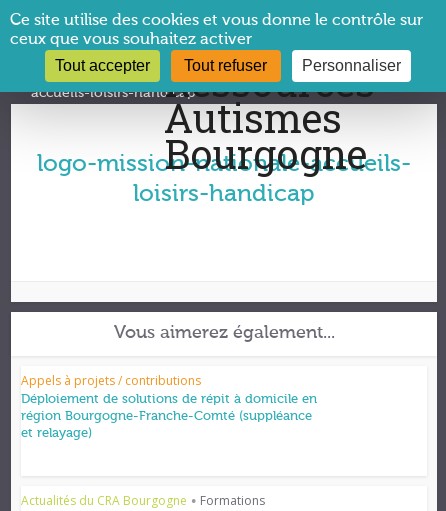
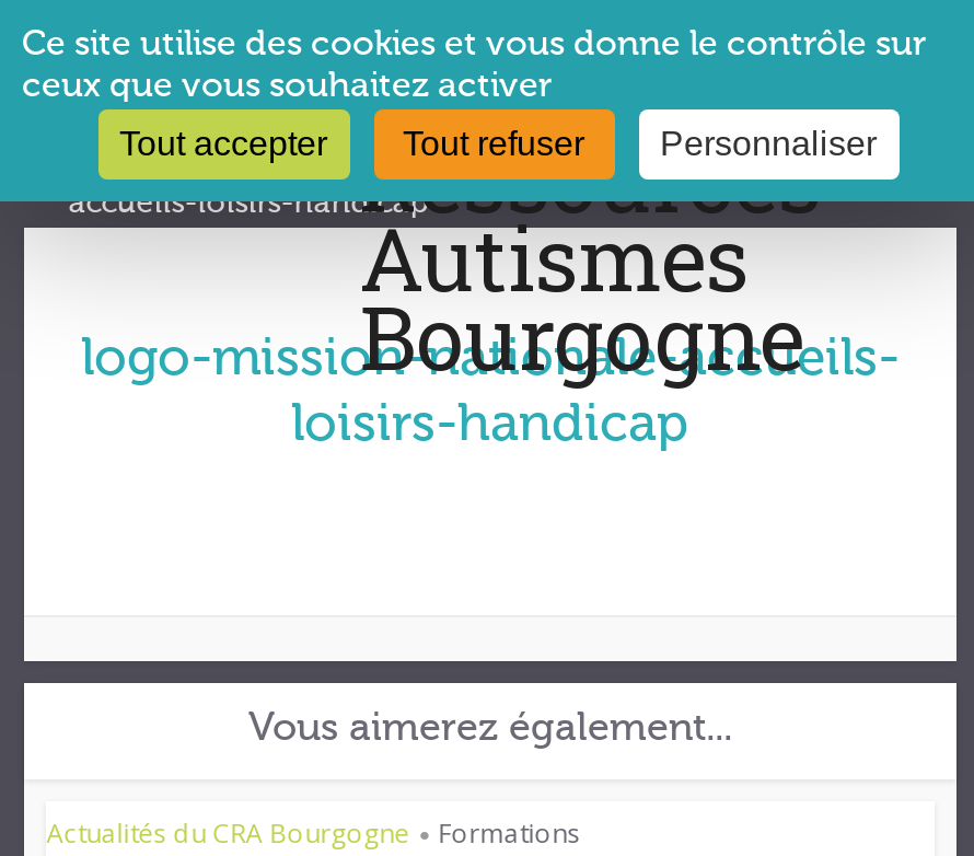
- Appels à projets / contributions
- Déploiement de solutions de répit à domicile en
- région Bourgogne-Franche-Comté (suppléance
- et relayage)
